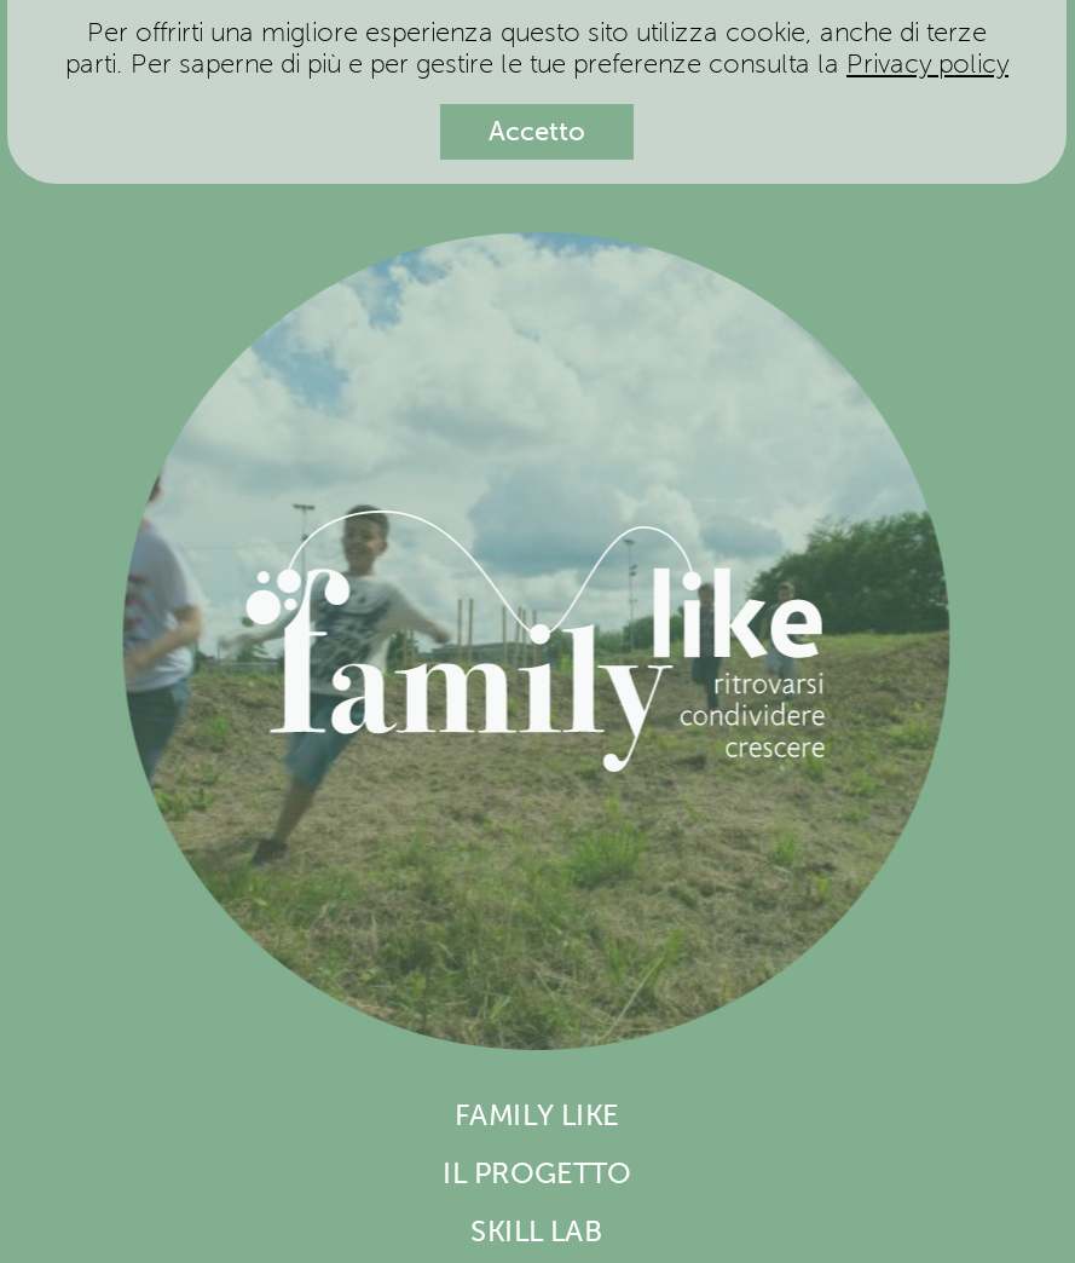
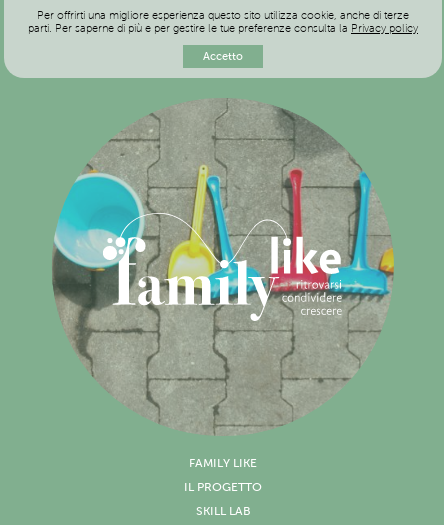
- [image]
+ [image]
